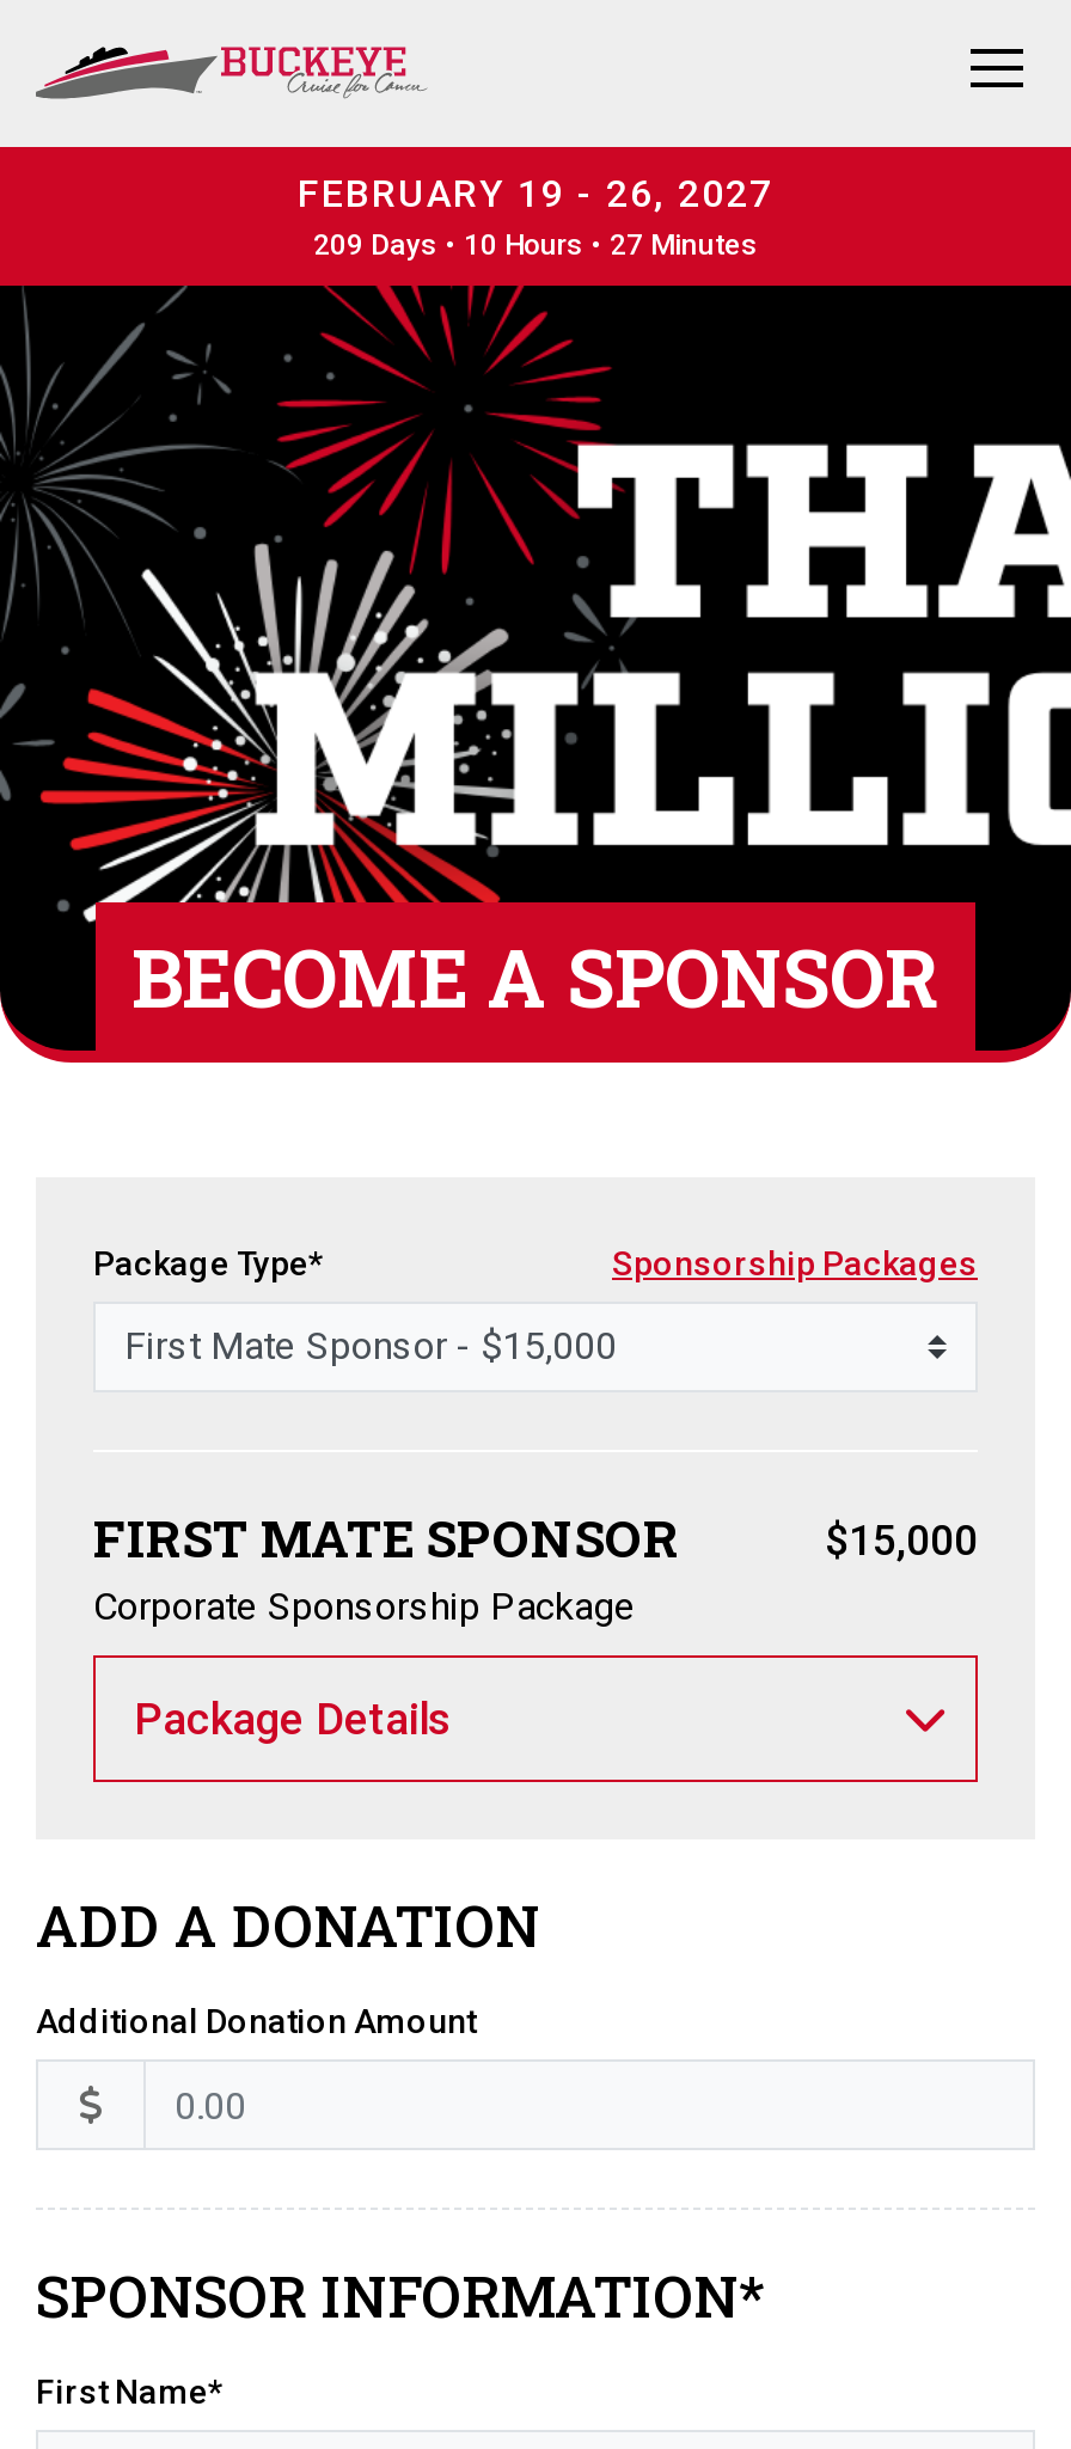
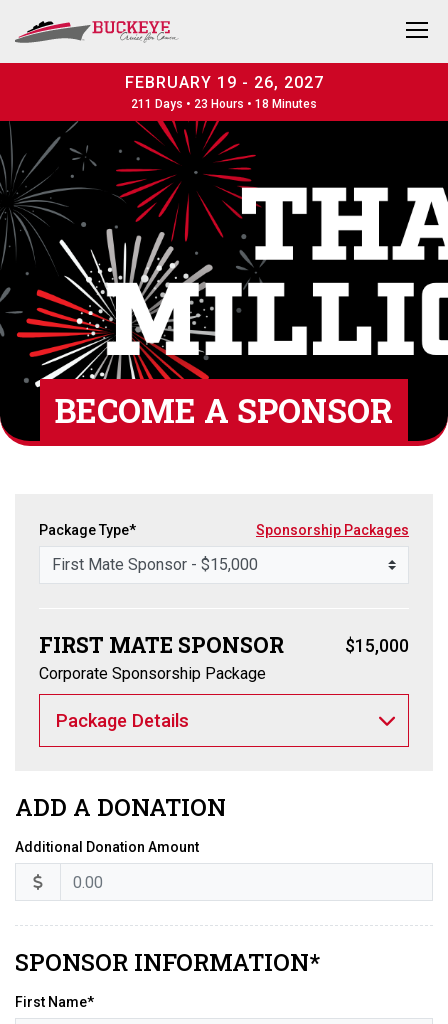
- 209 Days • 10 Hours • 27 Minutes
+ 211 Days • 23 Hours • 18 Minutes
